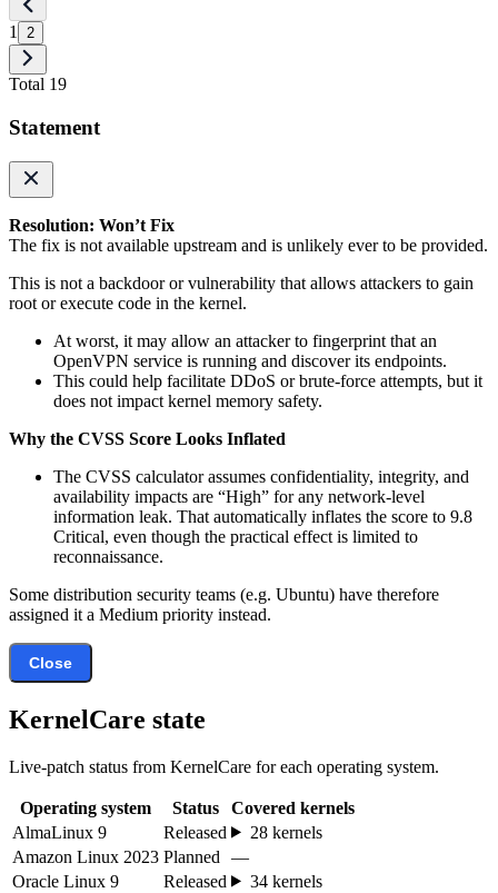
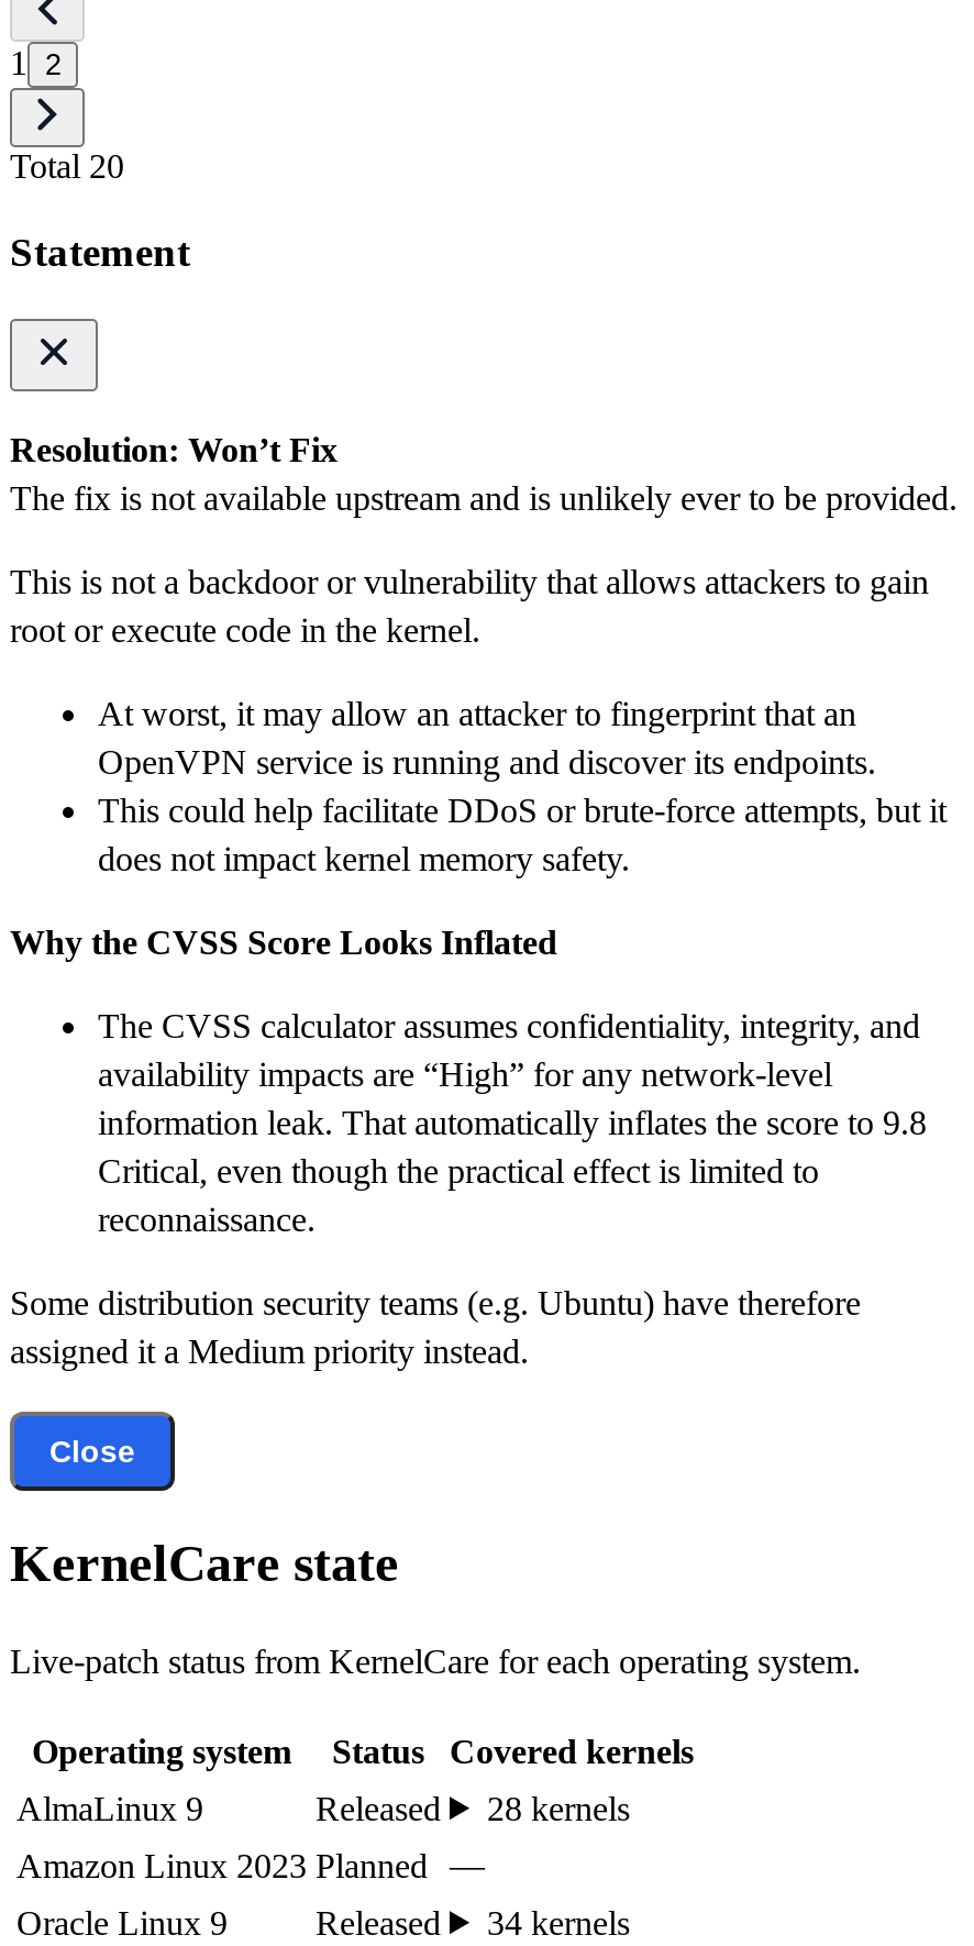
- Total 19
+ Total 20
